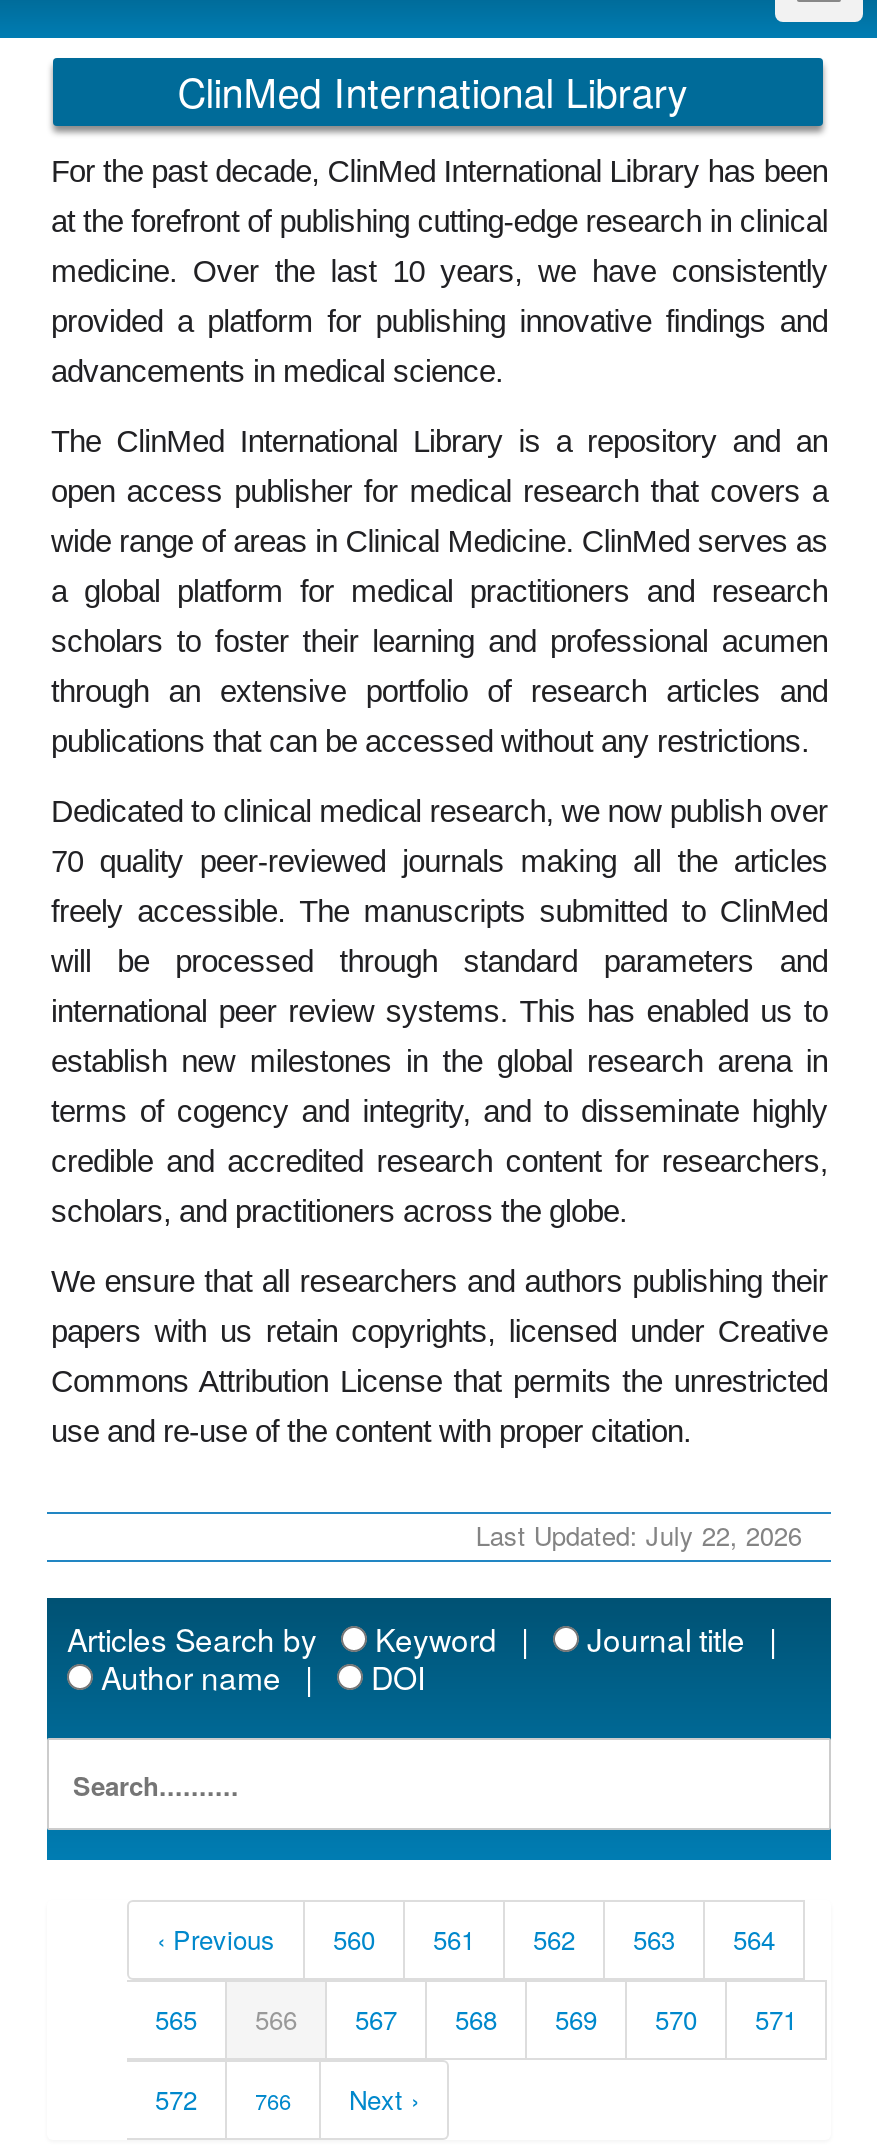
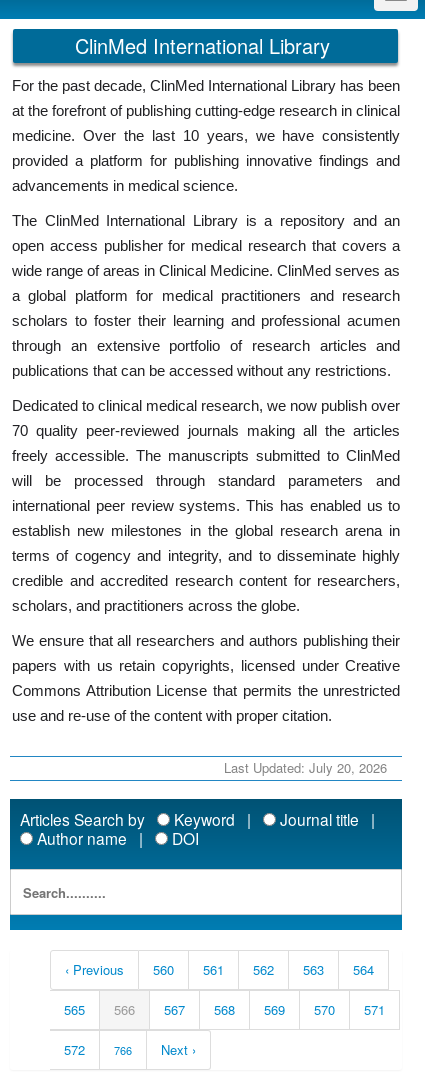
- Last Updated: July 22, 2026
+ Last Updated: July 20, 2026
